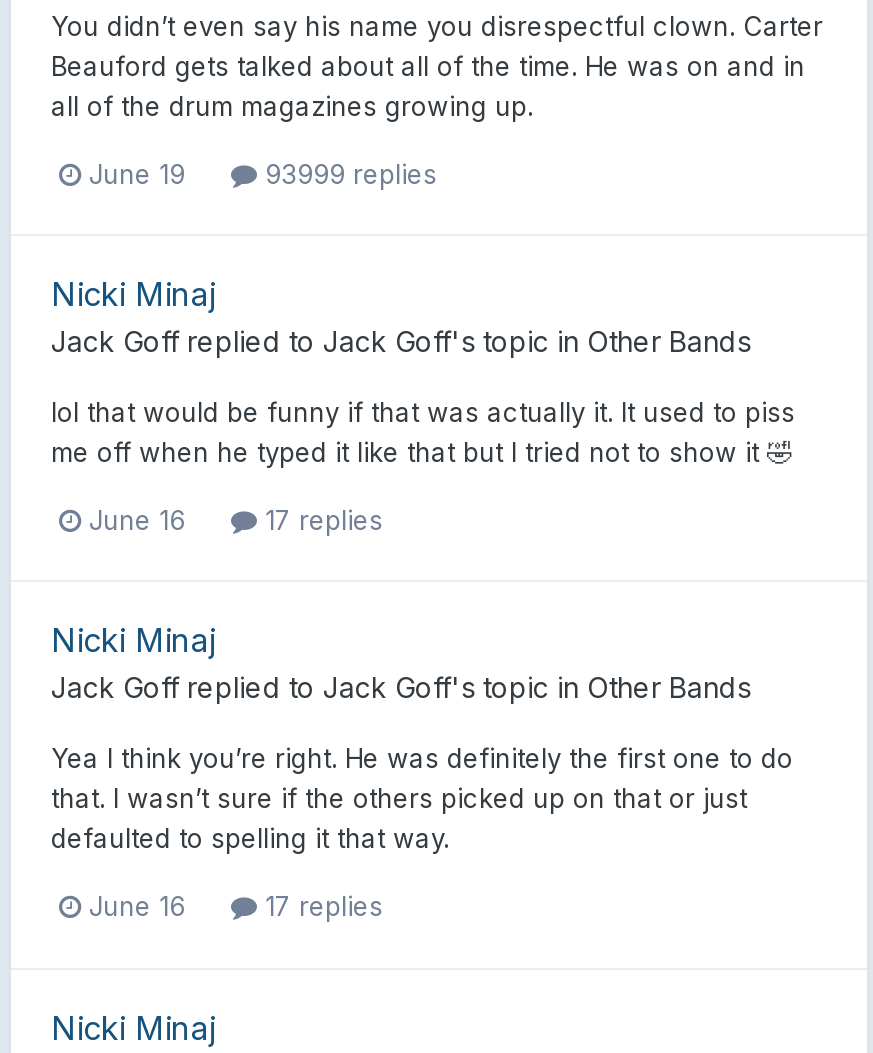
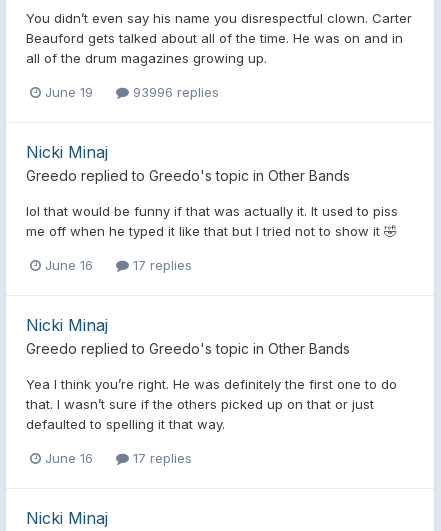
- 93999 replies
+ 93996 replies

- Jack Goff replied to Jack Goff 's topic in Other Bands
+ Greedo replied to Greedo 's topic in Other Bands

- Jack Goff replied to Jack Goff 's topic in Other Bands
+ Greedo replied to Greedo 's topic in Other Bands
